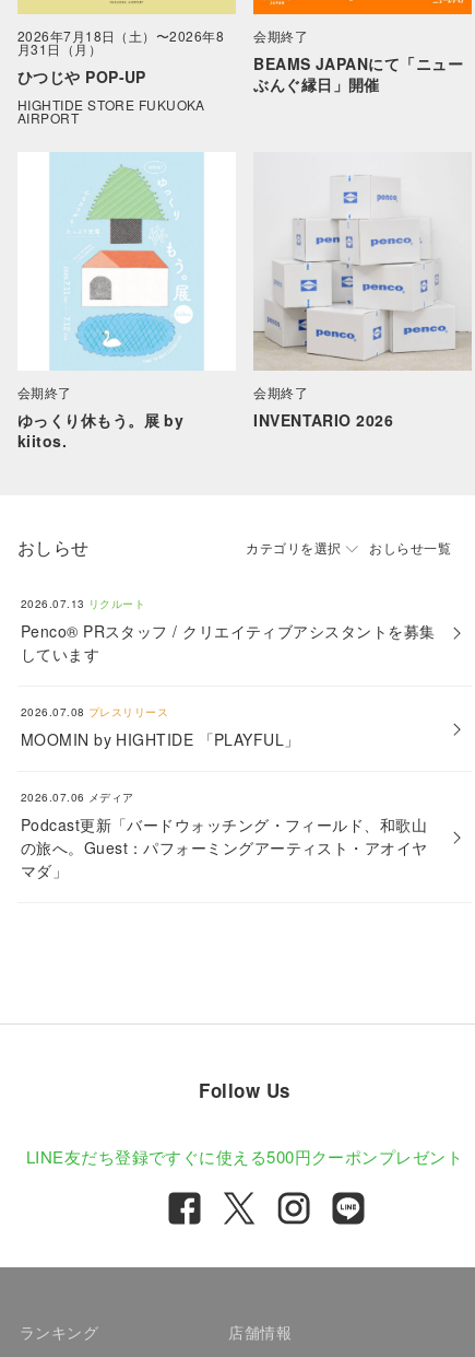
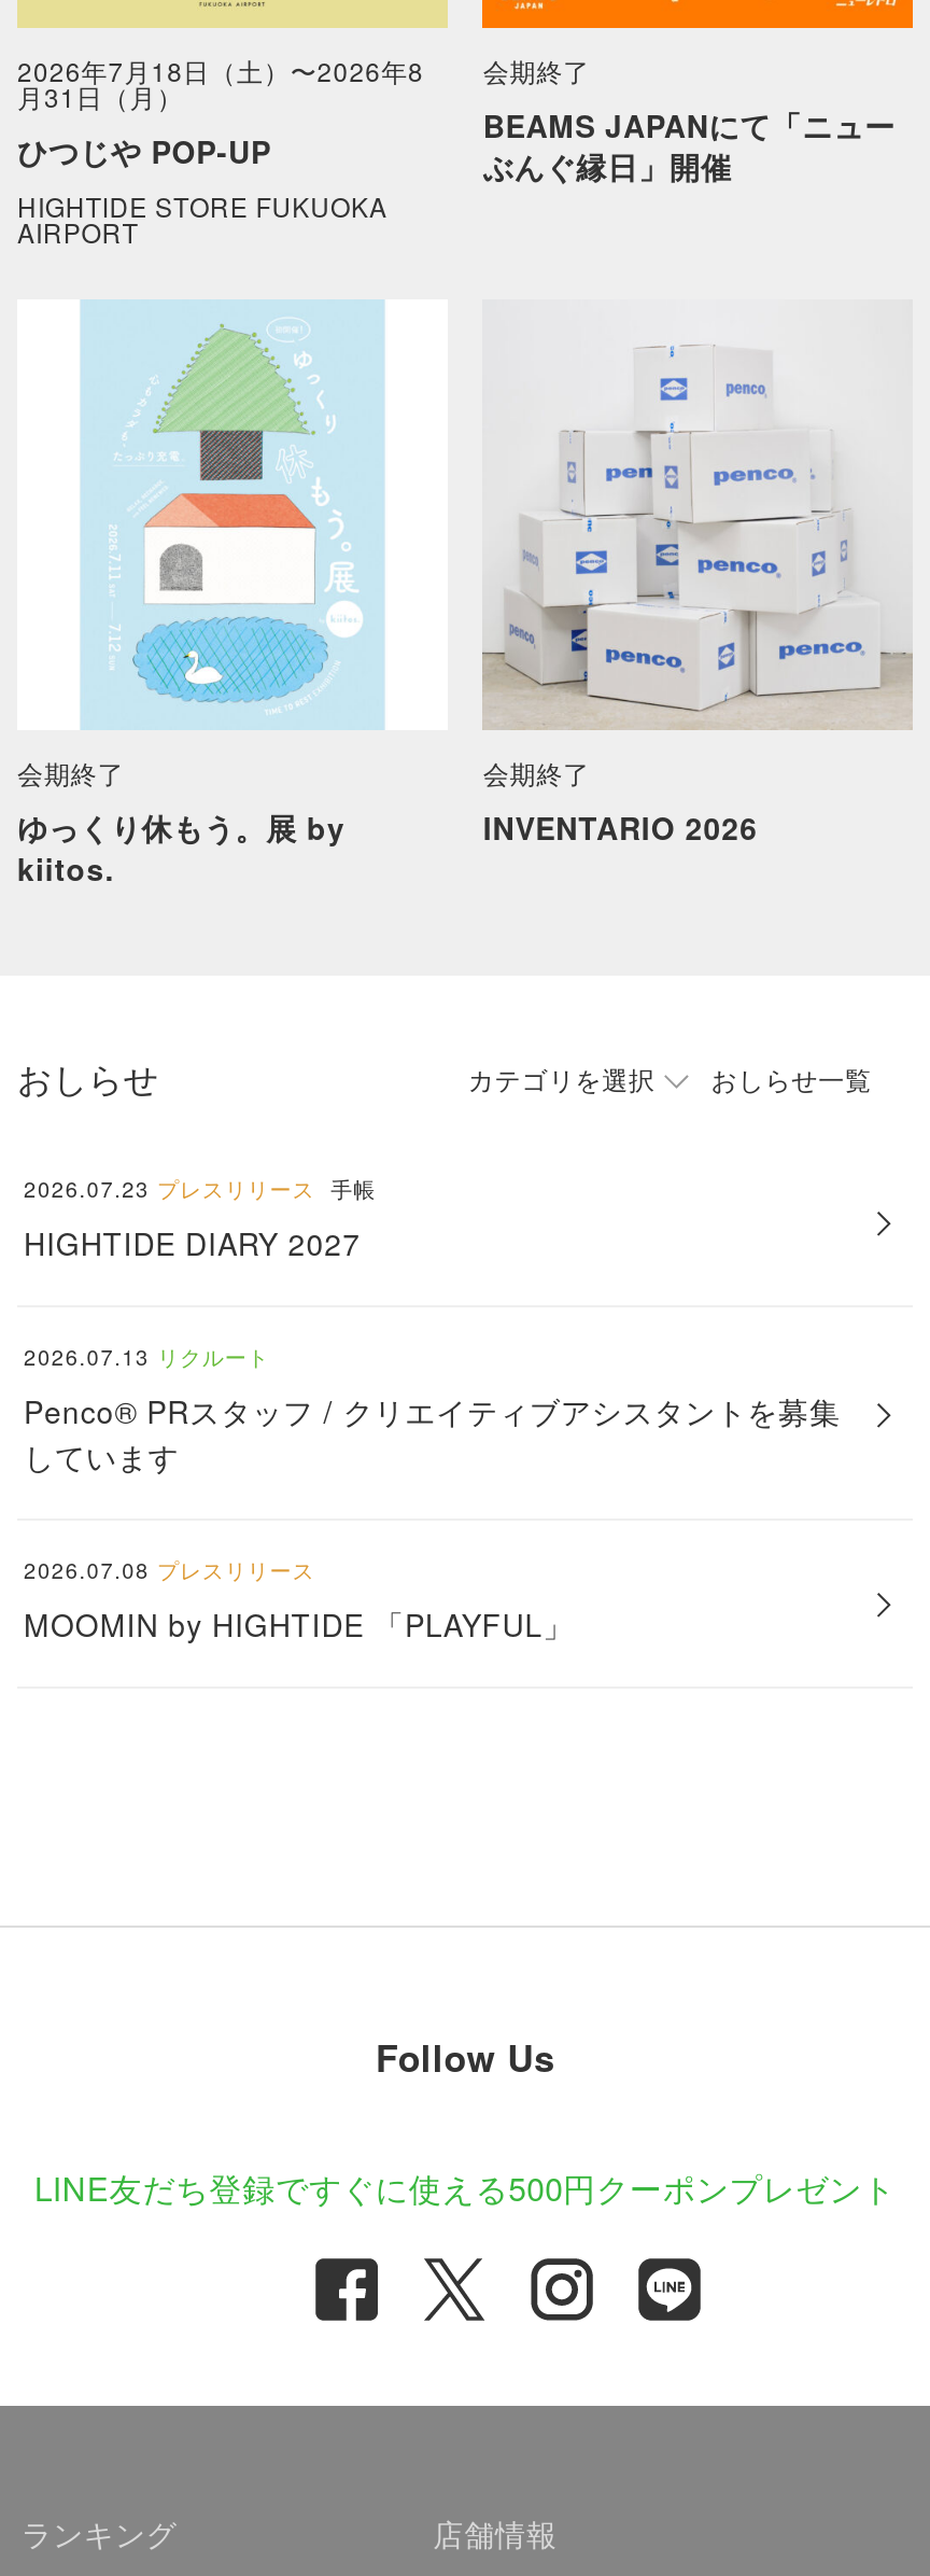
+ 2026.07.23 プレスリリース 手帳
+ HIGHTIDE DIARY 2027

moved down: 2026.07.13 リクルート | Penco® PRスタッフ / クリエイティブアシスタントを募集 | しています | 2026.07.08 プレスリリース | MOOMIN by HIGHTIDE 「PLAYFUL」

- 2026.07.06 メディア
- Podcast更新「バードウォッチング・フィールド、和歌山
- の旅へ。Guest：パフォーミングアーティスト・アオイヤ
- マダ」
